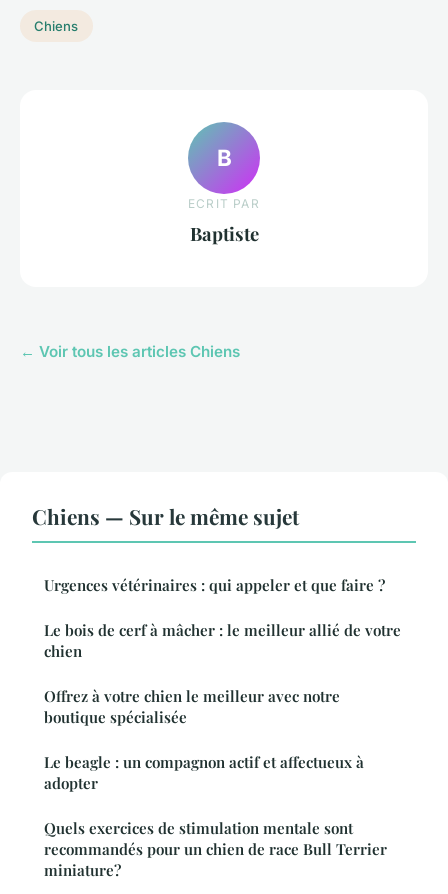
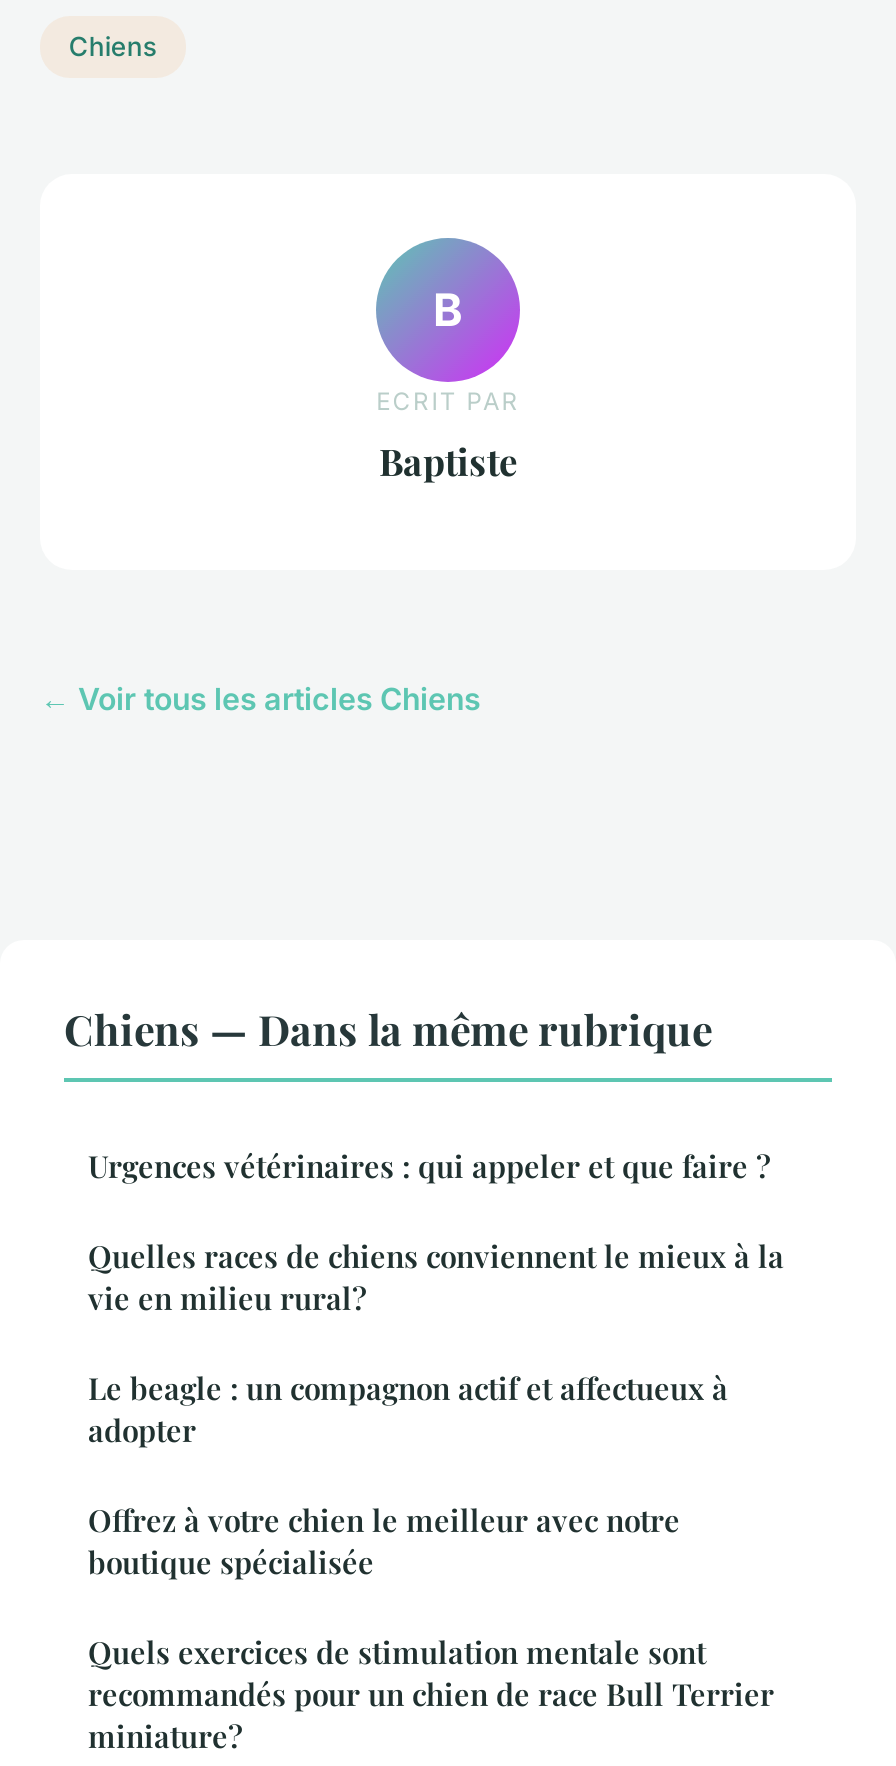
- Chiens — Sur le même sujet
+ Chiens — Dans la même rubrique

- Le bois de cerf à mâcher : le meilleur allié de votre
- chien
+ Quelles races de chiens conviennent le mieux à la
+ vie en milieu rural?

moved down: Offrez à votre chien le meilleur avec notre | boutique spécialisée

moved up: Le beagle : un compagnon actif et affectueux à | adopter
